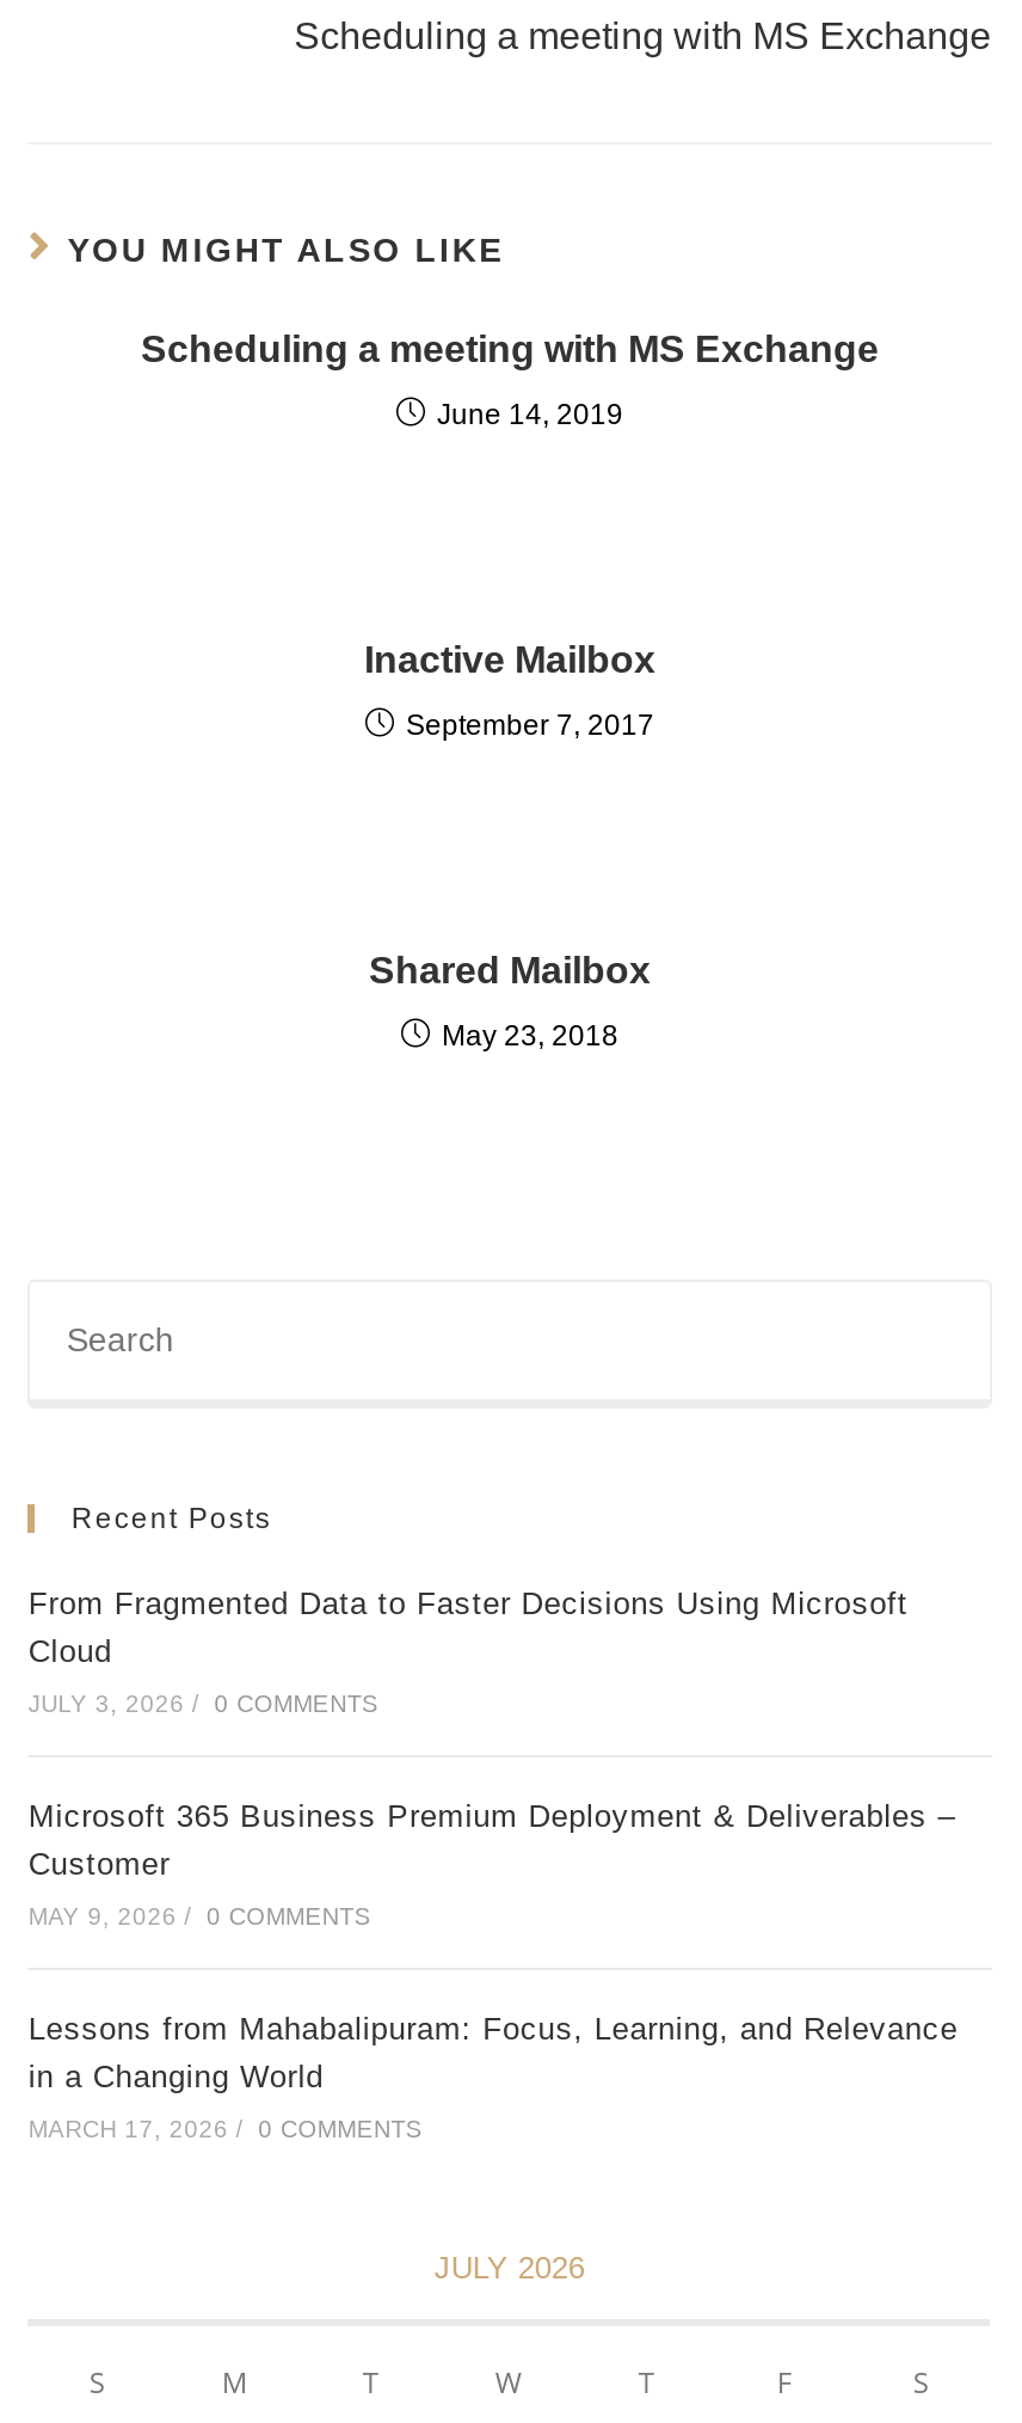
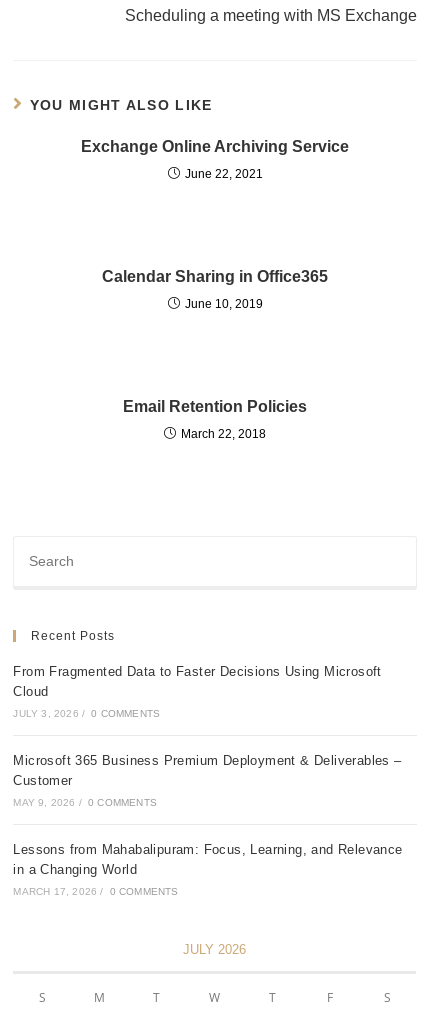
- Scheduling a meeting with MS Exchange
+ Exchange Online Archiving Service

- June 14, 2019
+ June 22, 2021

- Inactive Mailbox
+ Calendar Sharing in Office365

- September 7, 2017
+ June 10, 2019

- Shared Mailbox
+ Email Retention Policies

- May 23, 2018
+ March 22, 2018
